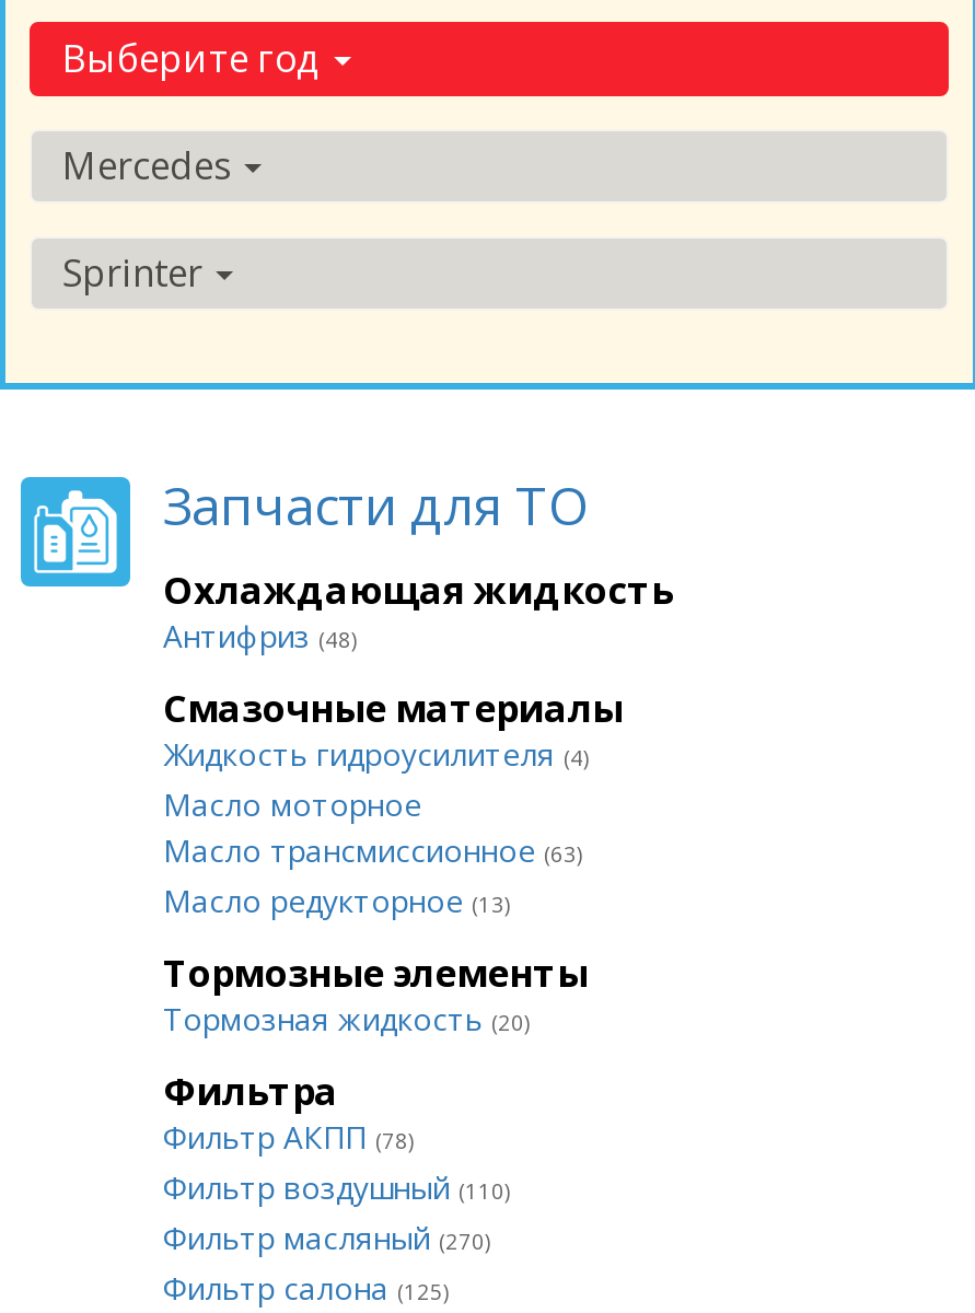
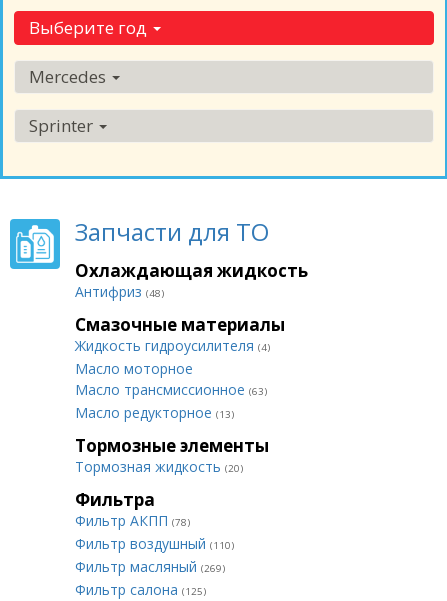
- Фильтр масляный (270)
+ Фильтр масляный (269)
